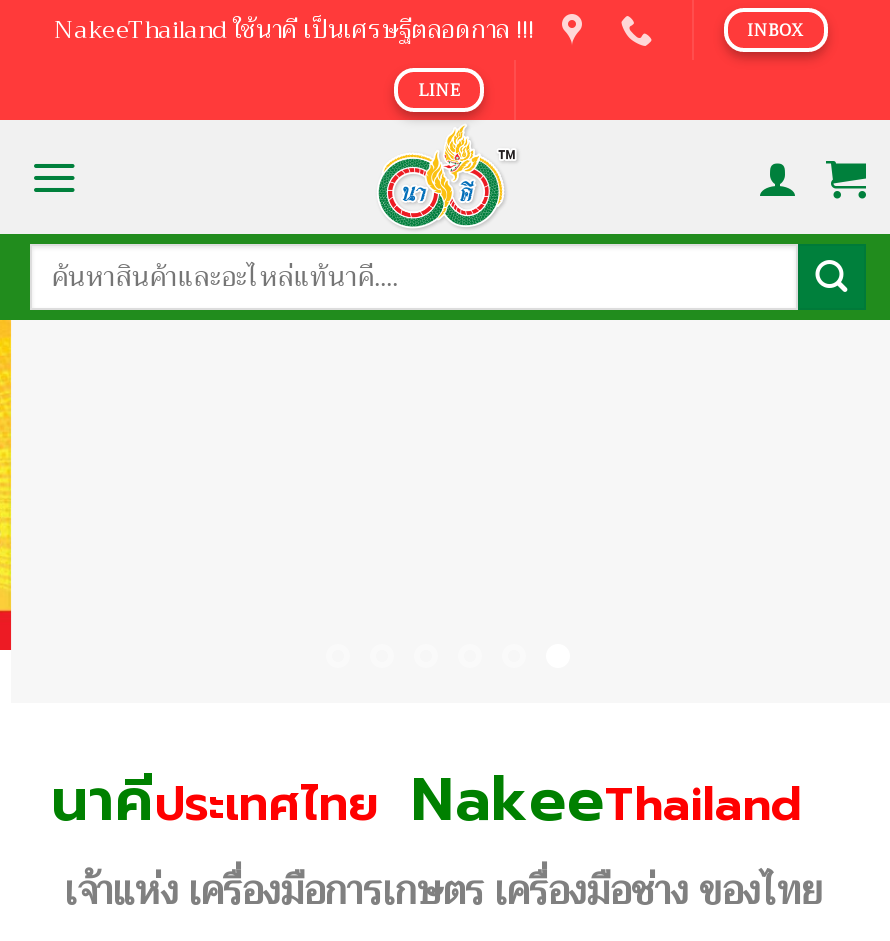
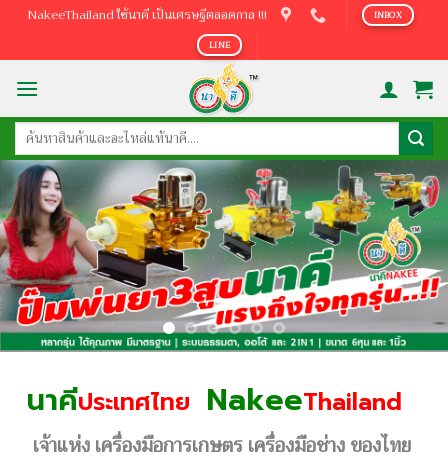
+ [image]
